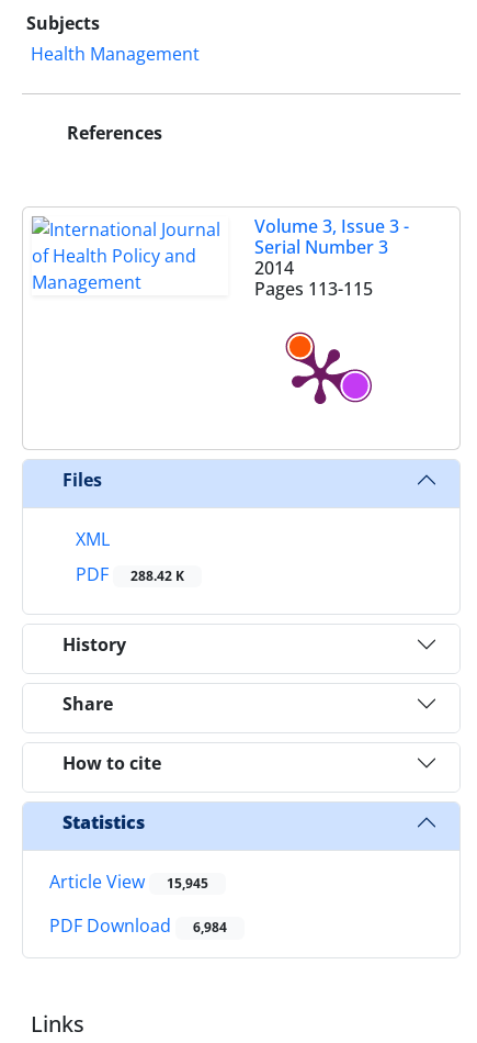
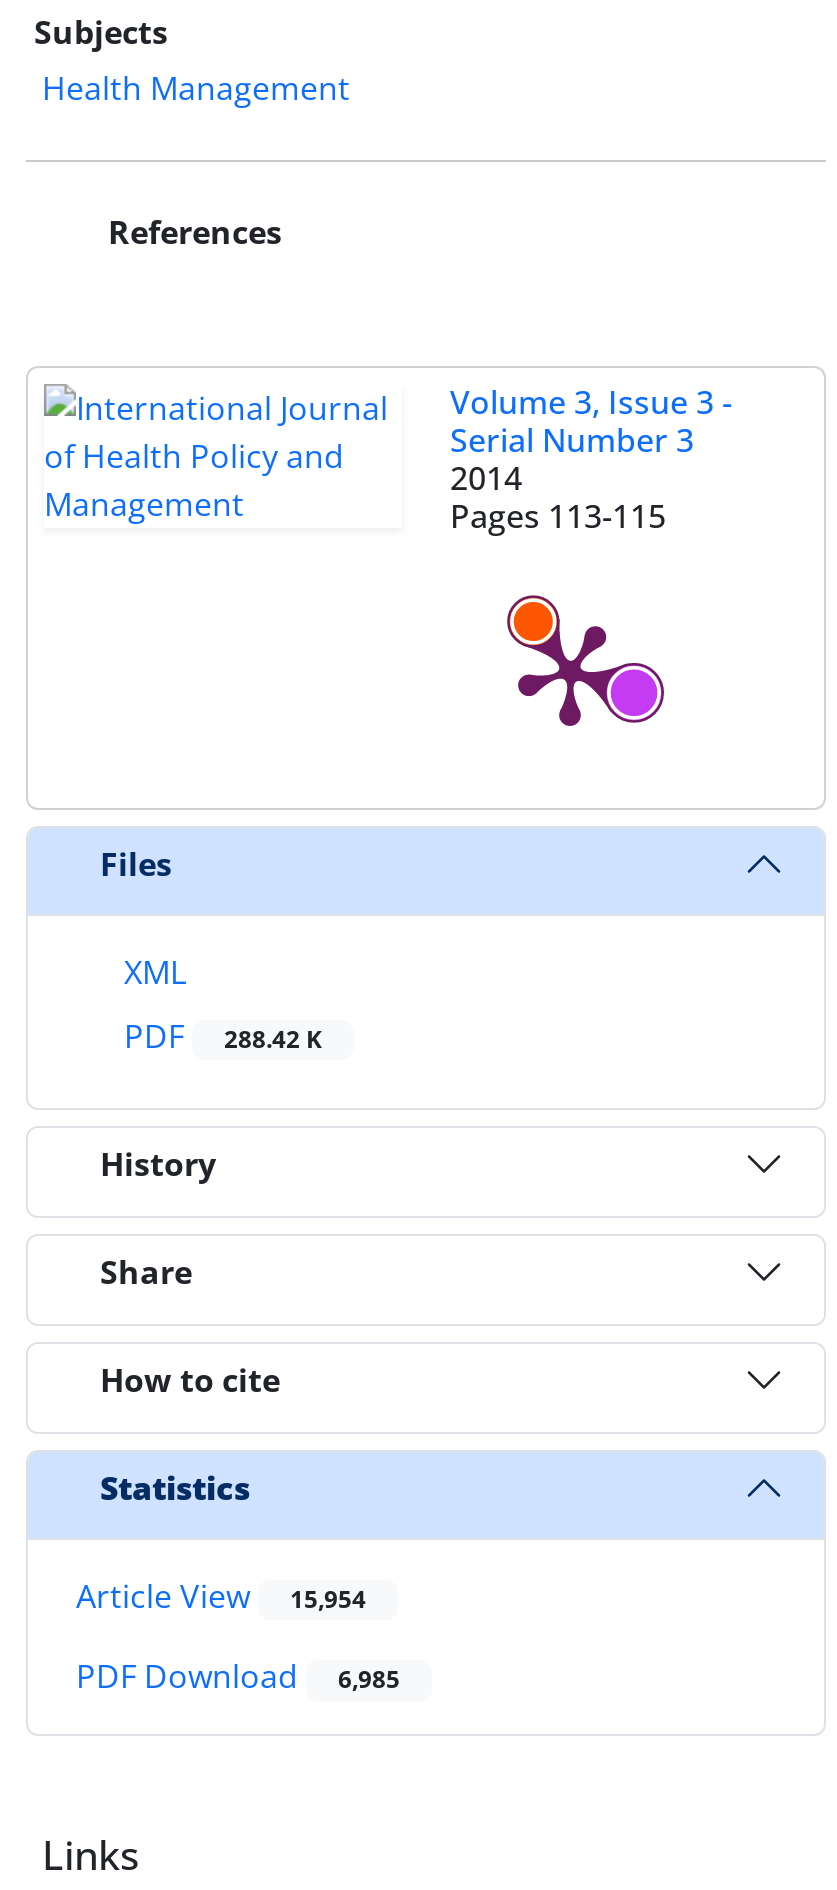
- Article View 15,945
+ Article View 15,954

- PDF Download 6,984
+ PDF Download 6,985
